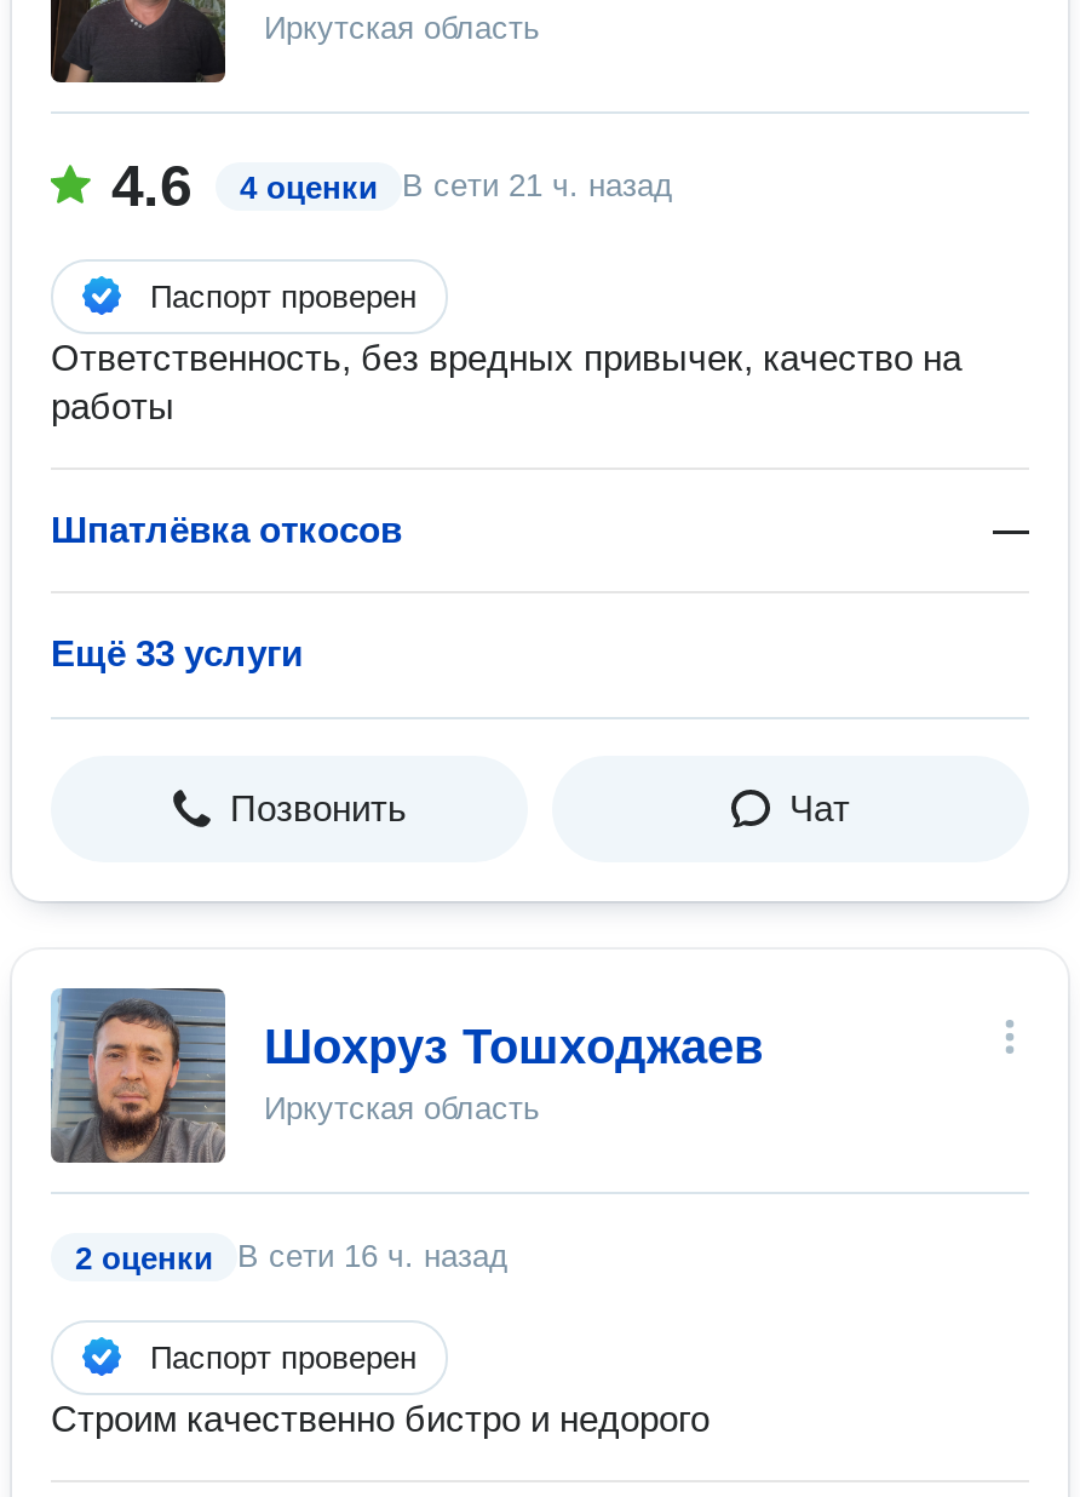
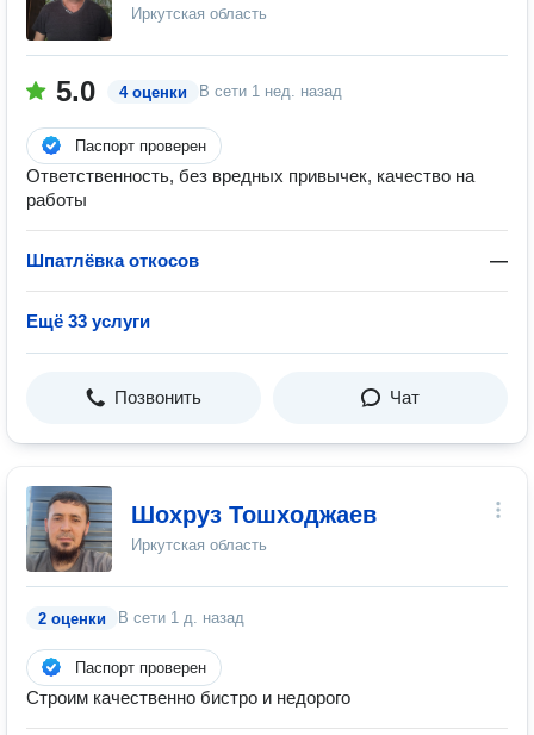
- 4.6
+ 5.0

- В сети 21 ч. назад
+ В сети 1 нед. назад

- 2 оценки В сети 16 ч. назад
+ 2 оценки В сети 1 д. назад
